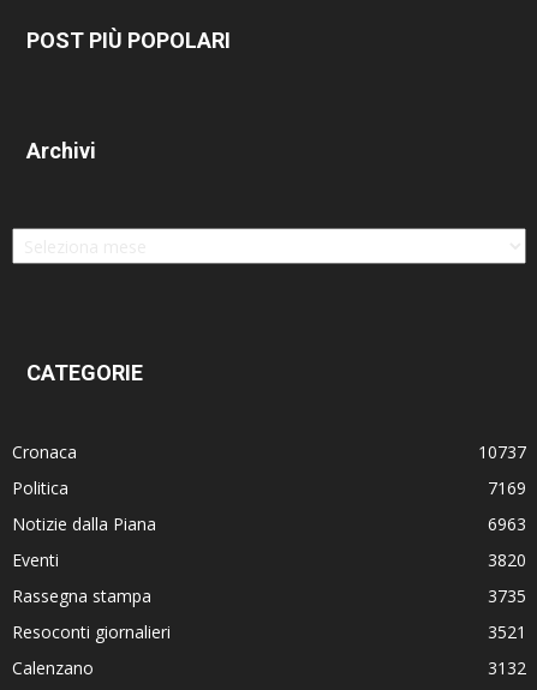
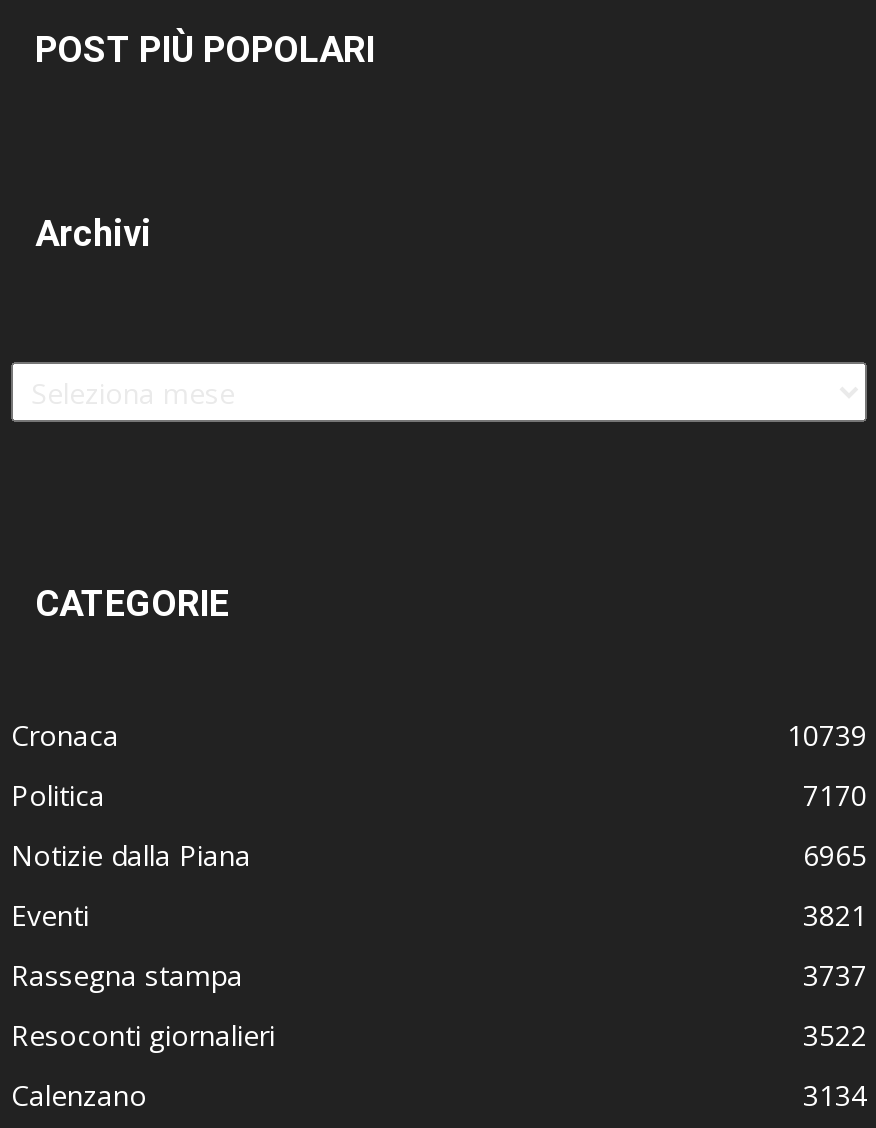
- 10737
+ 10739

- 7169
+ 7170

- 6963
+ 6965

- 3820
+ 3821

- 3735
+ 3737

- 3521
+ 3522

- 3132
+ 3134
